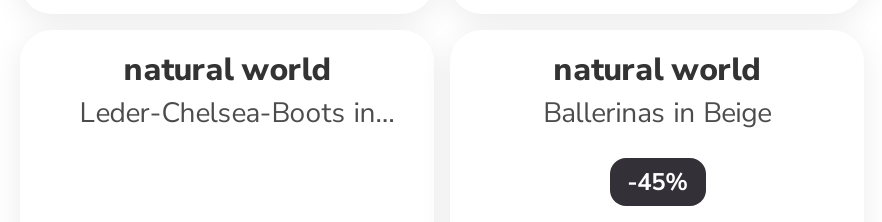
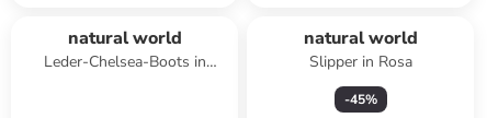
- Ballerinas in Beige
+ Slipper in Rosa
